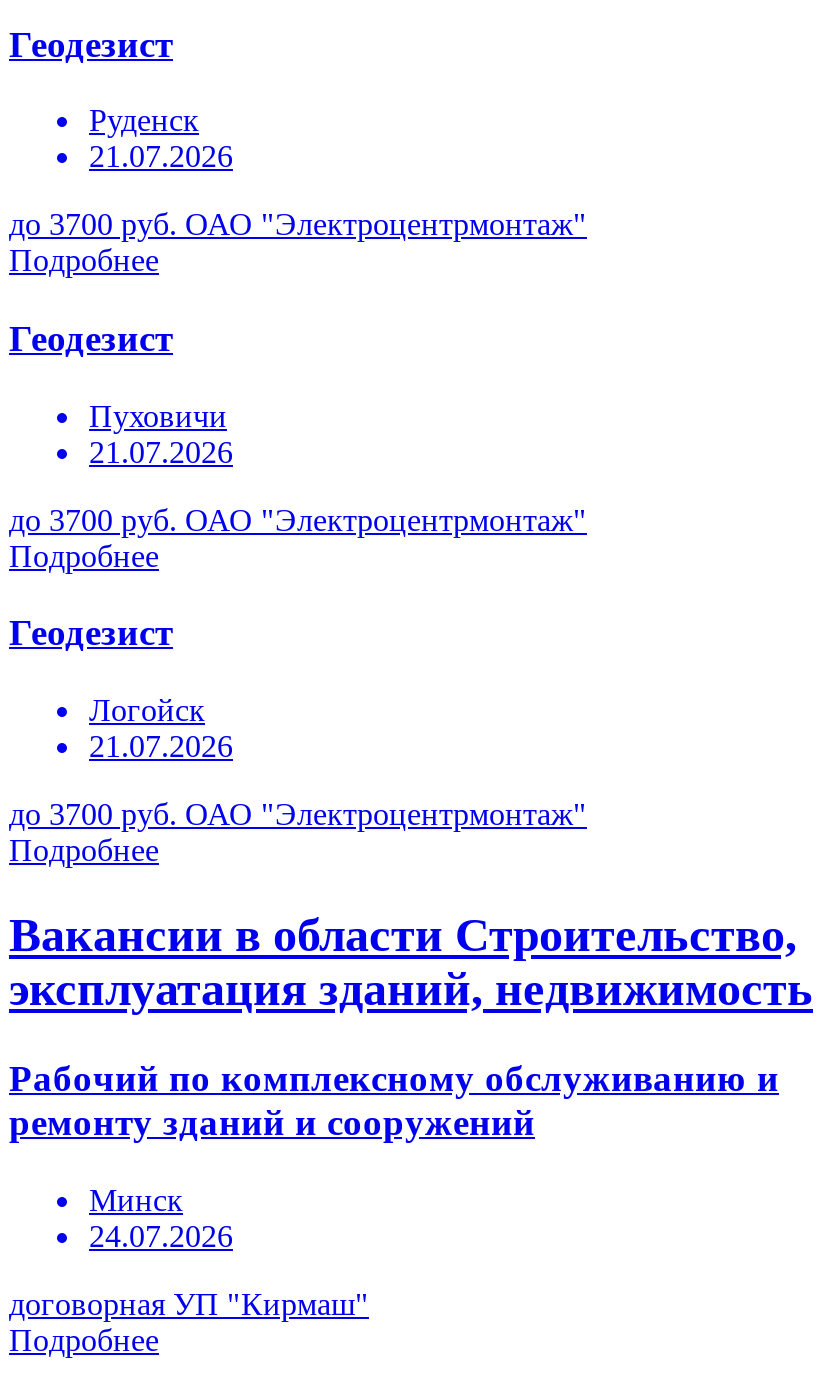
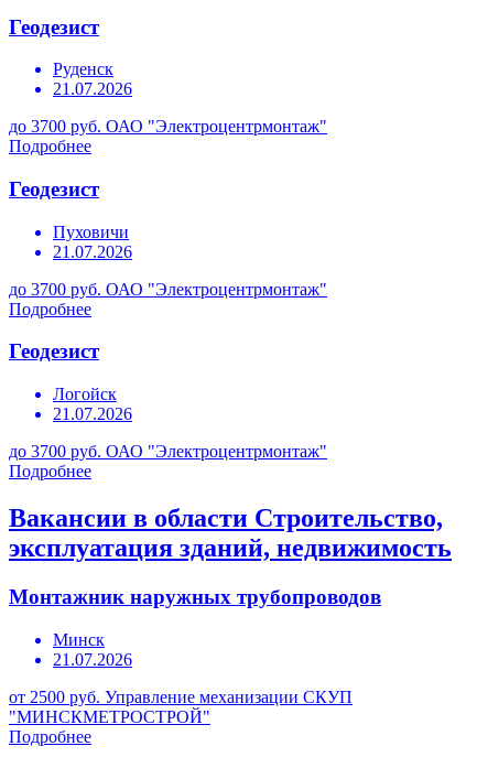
- Рабочий по комплексному обслуживанию и
- ремонту зданий и сооружений
+ Монтажник наружных трубопроводов

moved up: Минск

- 24.07.2026
+ 21.07.2026

- договорная УП "Кирмаш"
+ от 2500 руб. Управление механизации СКУП
+ "МИНСКМЕТРОСТРОЙ"
